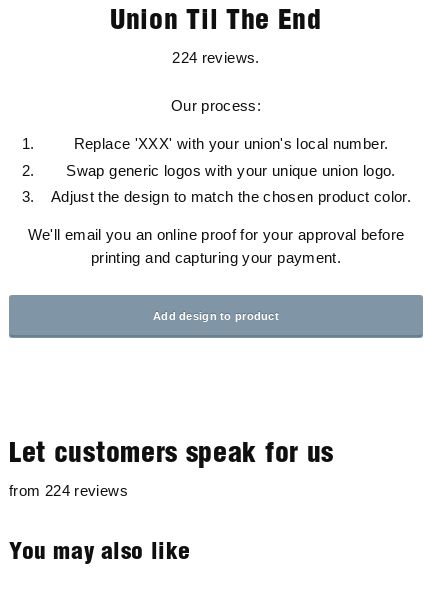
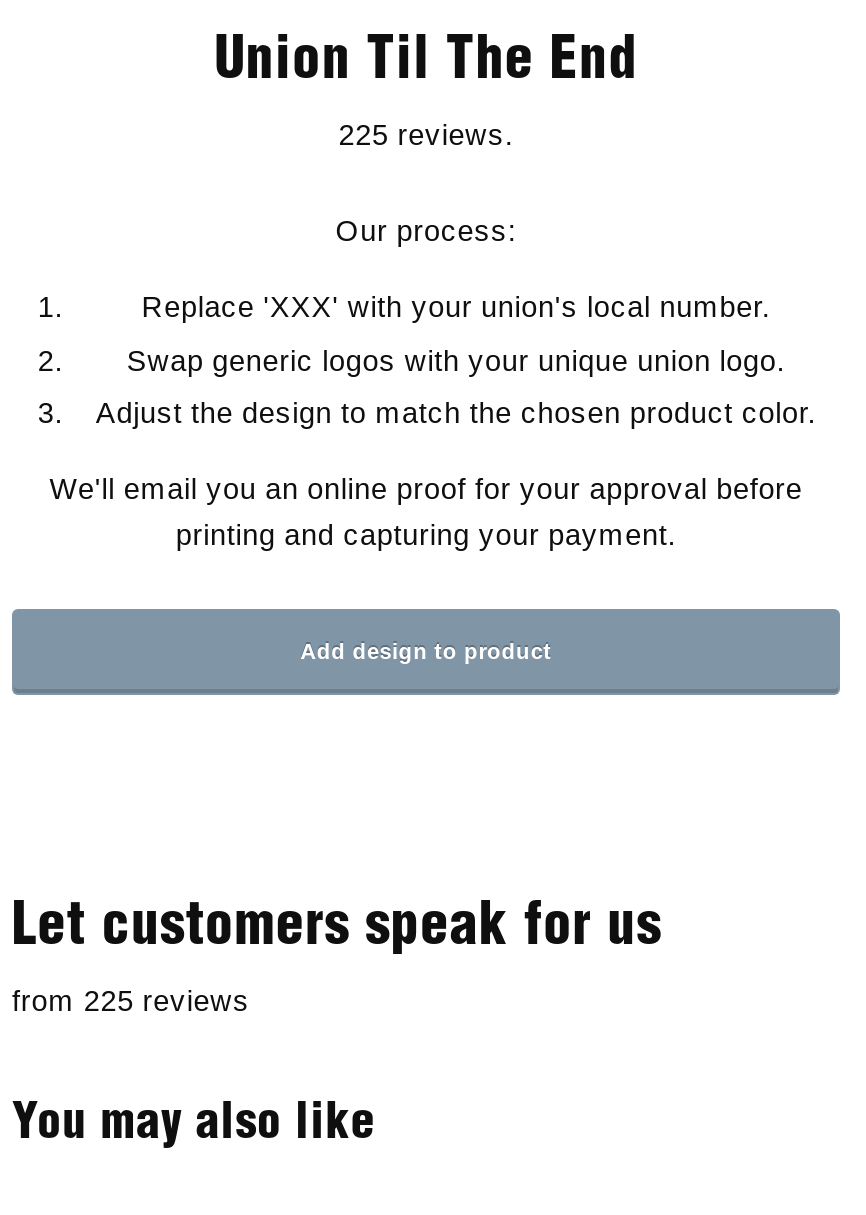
- 224 reviews.
+ 225 reviews.

- from 224 reviews
+ from 225 reviews
